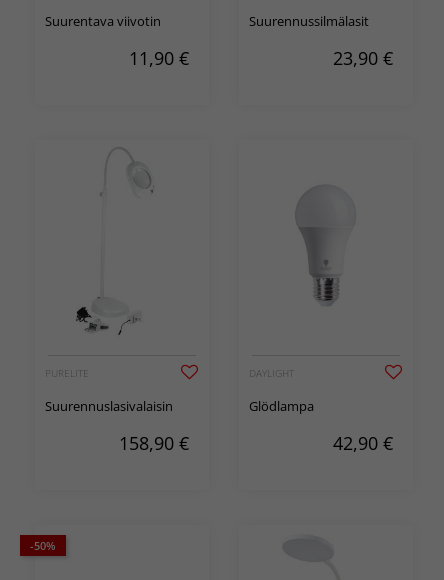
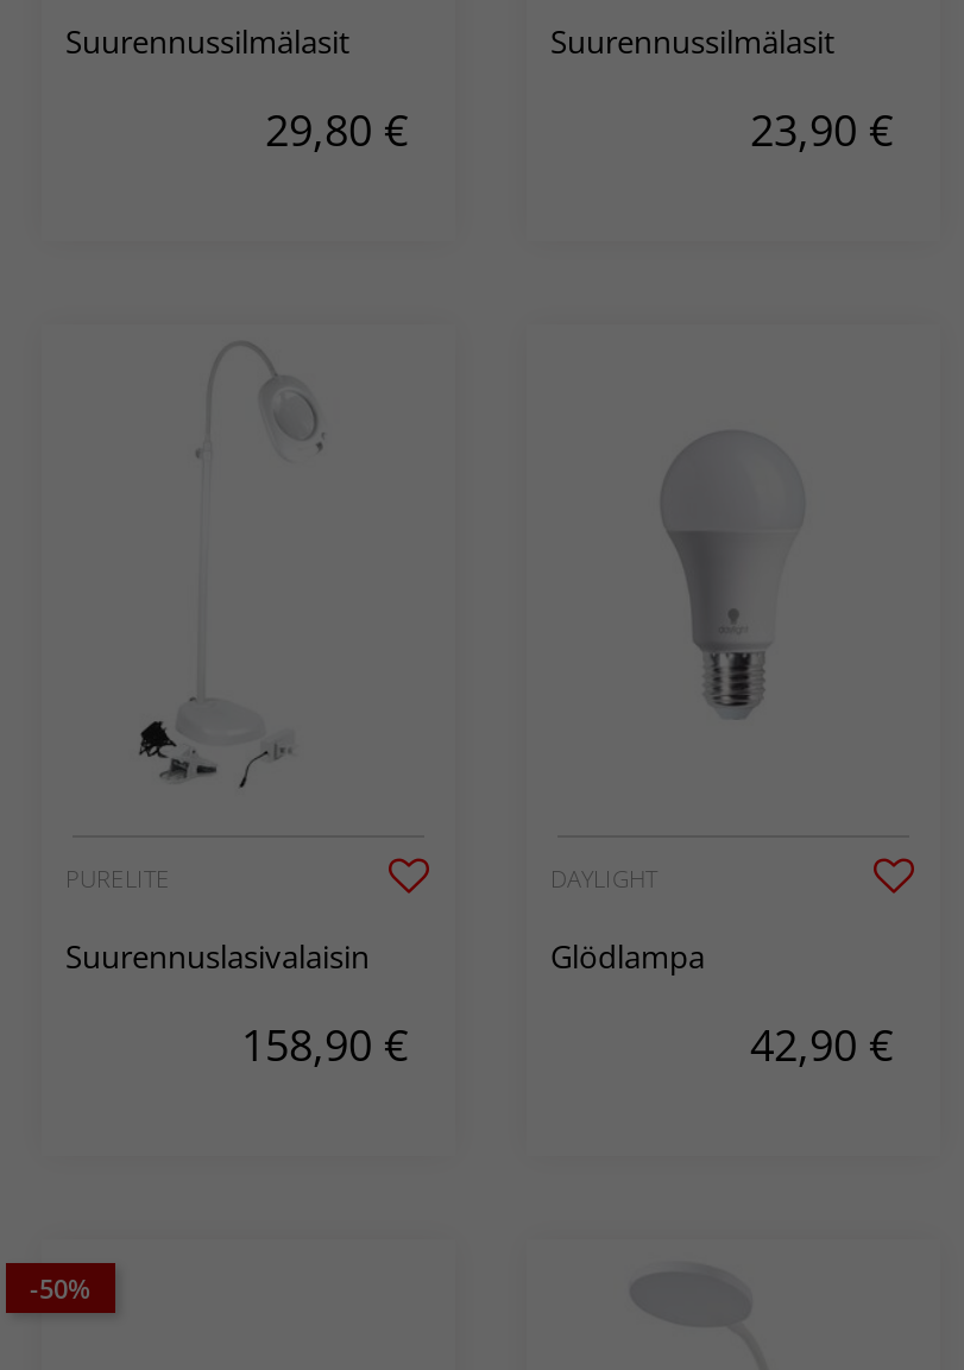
- Suurentava viivotin
+ Suurennussilmälasit

- 11,90 €
+ 29,80 €
